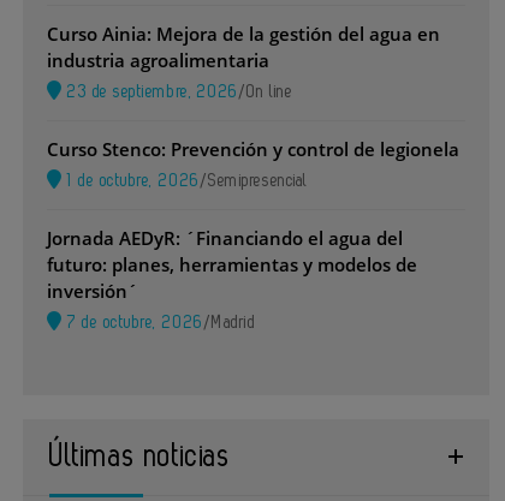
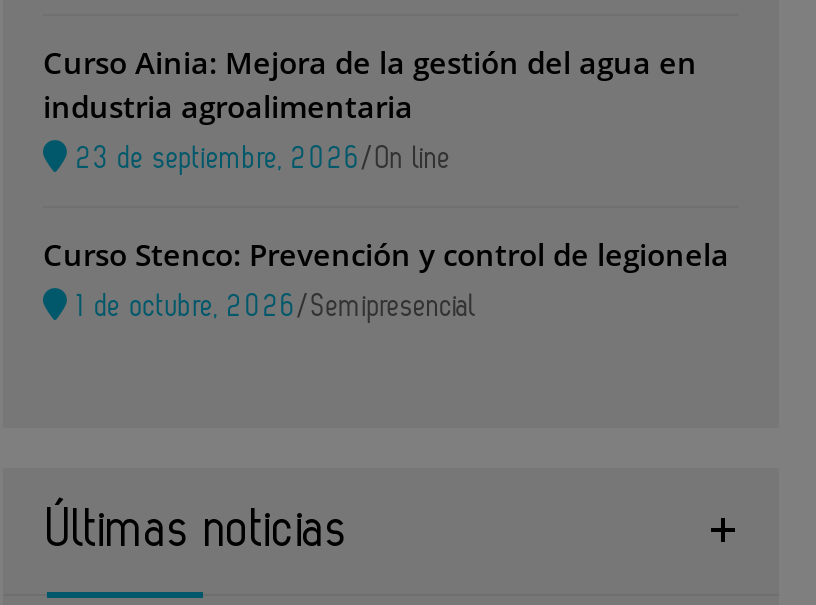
- Jornada AEDyR: ´Financiando el agua del
- futuro: planes, herramientas y modelos de
- inversión´
- 7 de octubre, 2026 /Madrid
